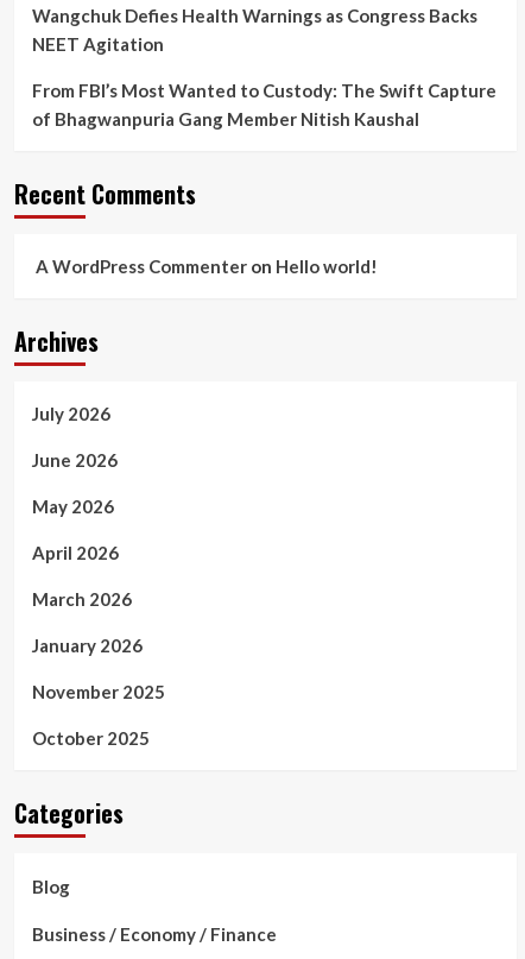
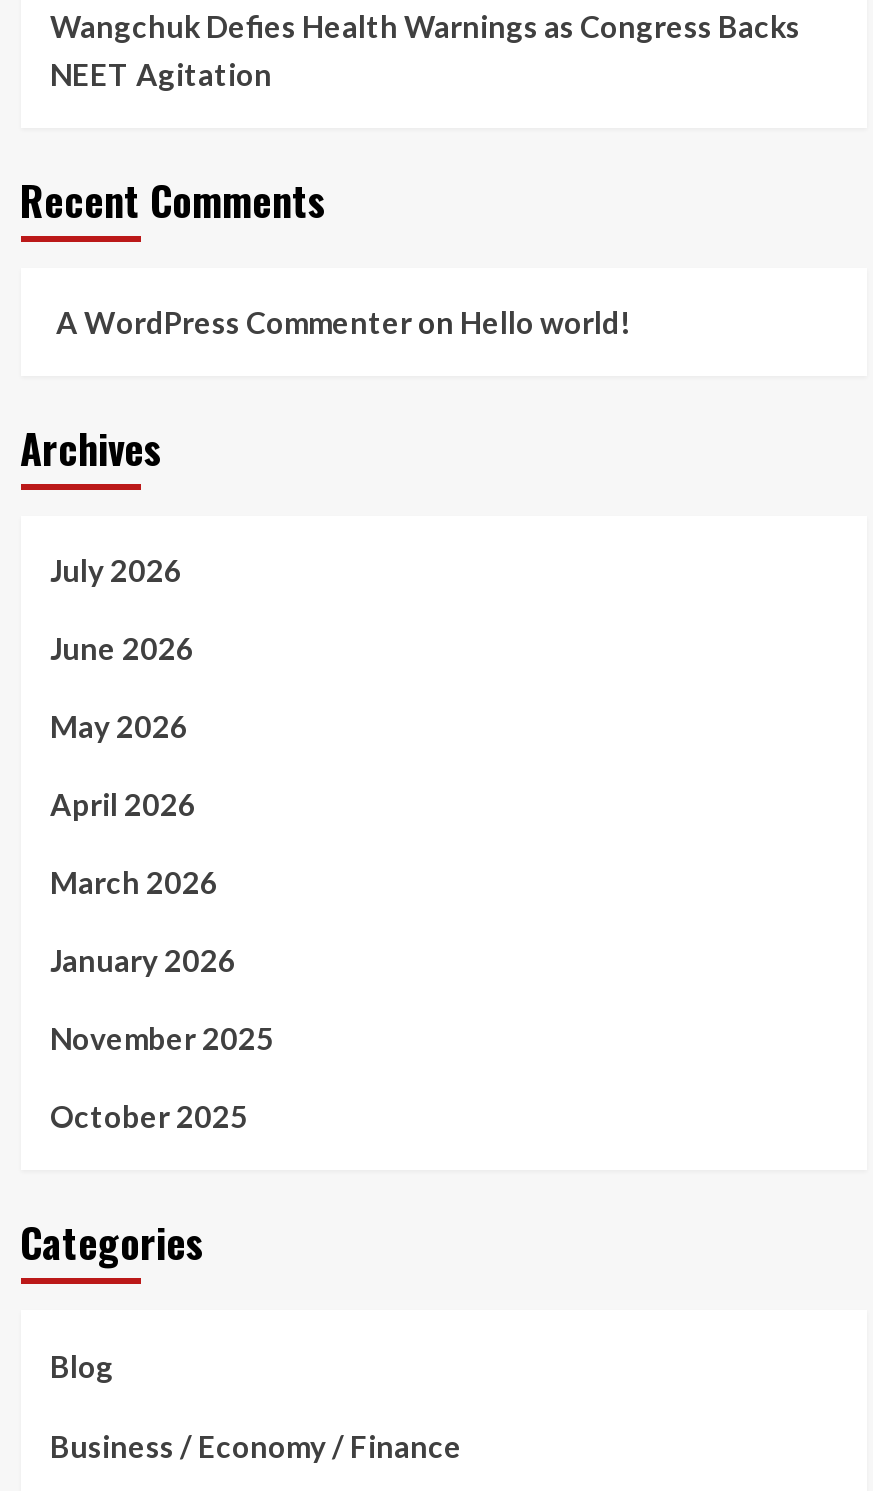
- From FBI’s Most Wanted to Custody: The Swift Capture
- of Bhagwanpuria Gang Member Nitish Kaushal
